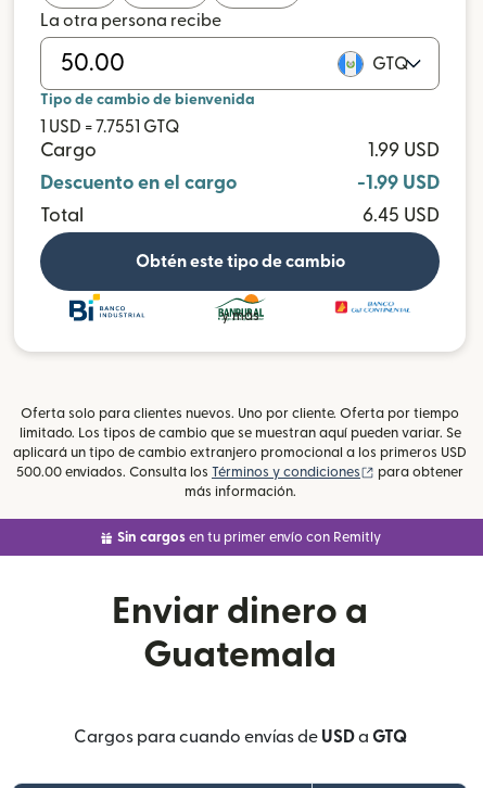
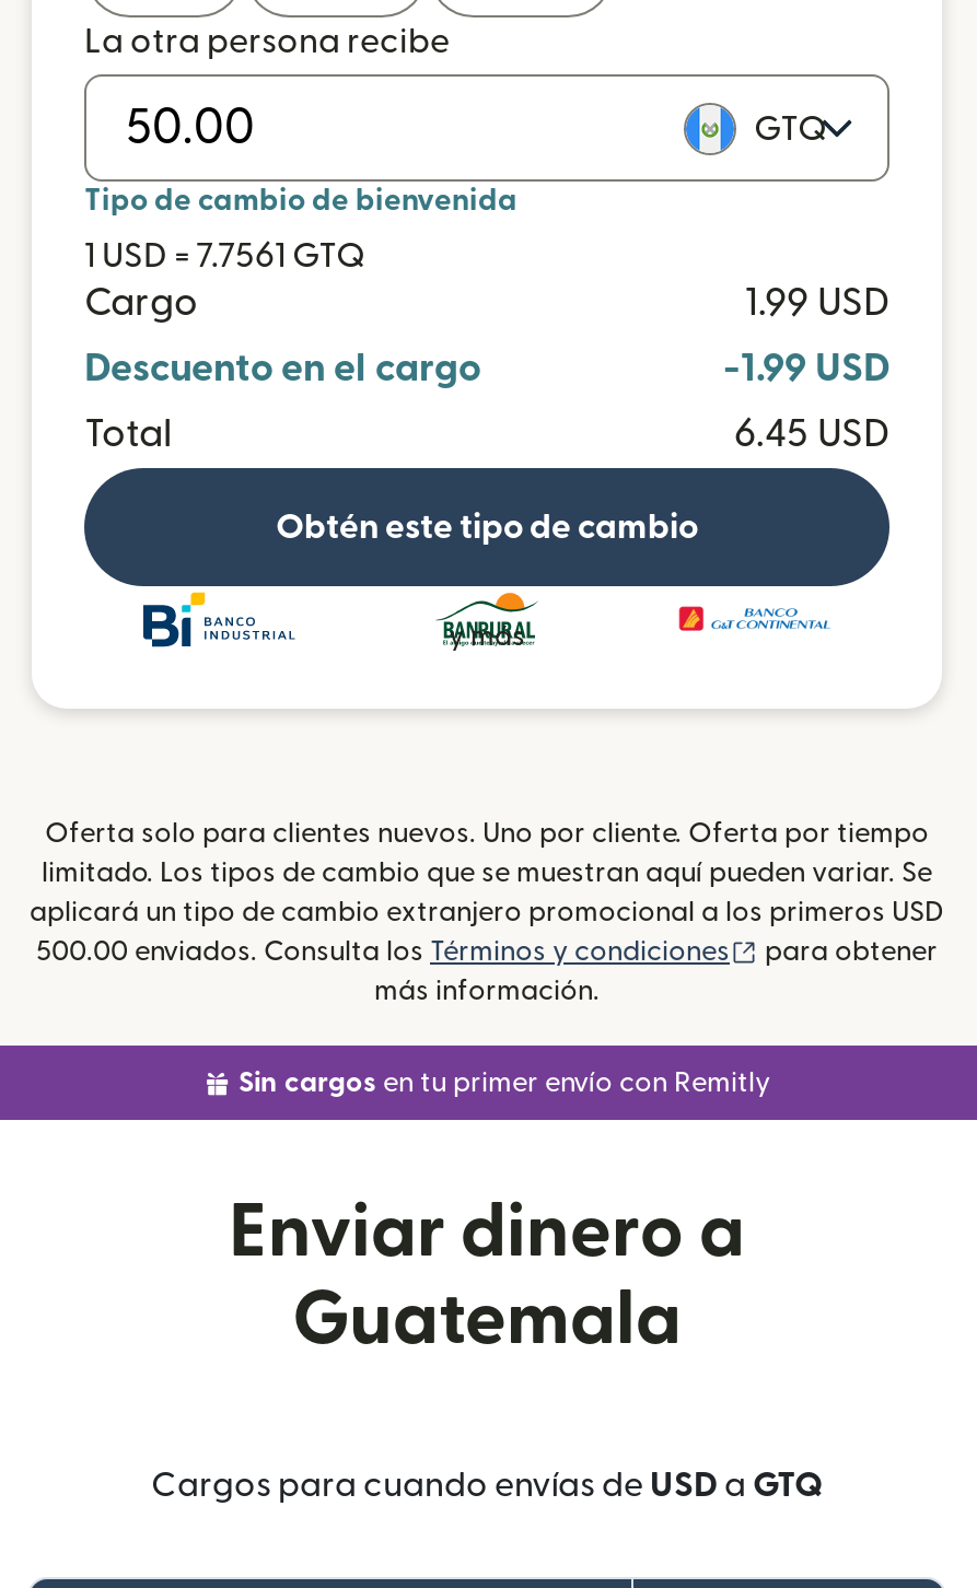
- 1 USD = 7.7551 GTQ
+ 1 USD = 7.7561 GTQ
